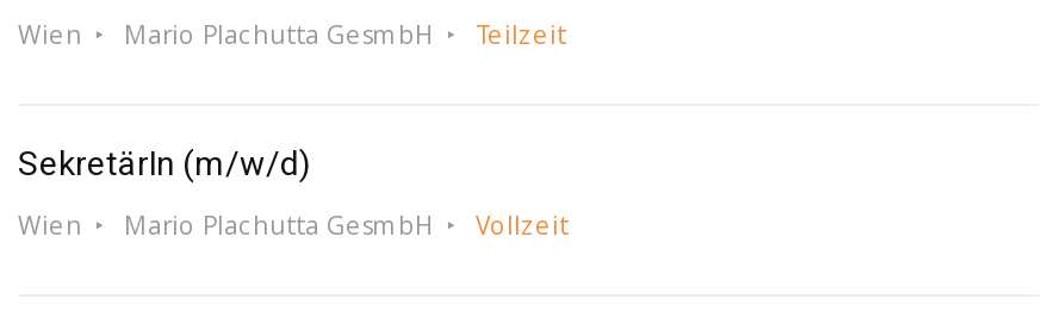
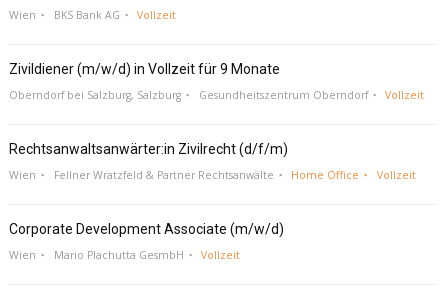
- Mario Plachutta GesmbH
- Teilzeit
- SekretärIn (m/w/d)
+ BKS Bank AG
+ Vollzeit
+ Zivildiener (m/w/d) in Vollzeit für 9 Monate
+ Oberndorf bei Salzburg, Salzburg
+ Gesundheitszentrum Oberndorf
+ Vollzeit
+ Rechtsanwaltsanwärter:in Zivilrecht (d/f/m)
+ Wien
+ Fellner Wratzfeld & Partner Rechtsanwälte
+ Home Office
+ Vollzeit
+ Corporate Development Associate (m/w/d)
